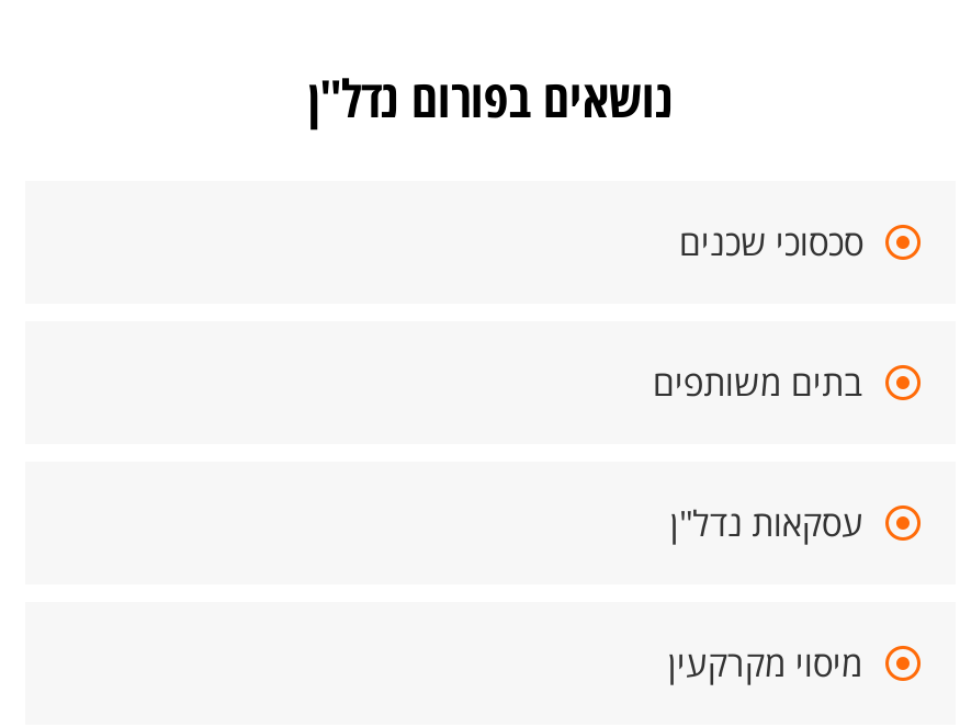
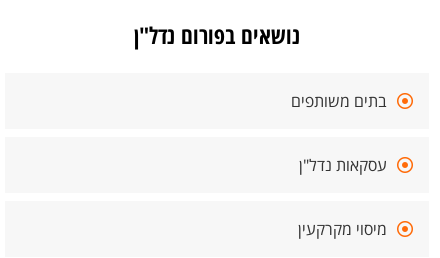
- סכסוכי שכנים
